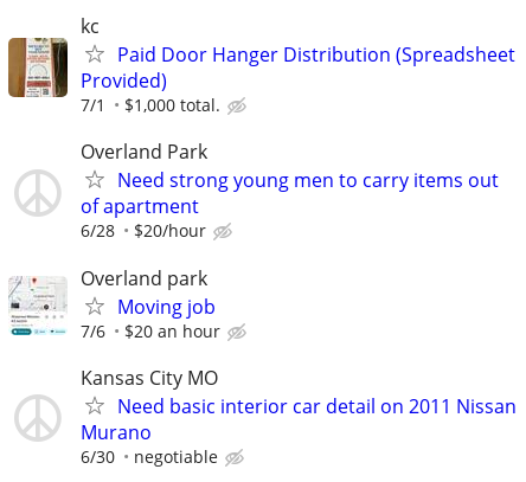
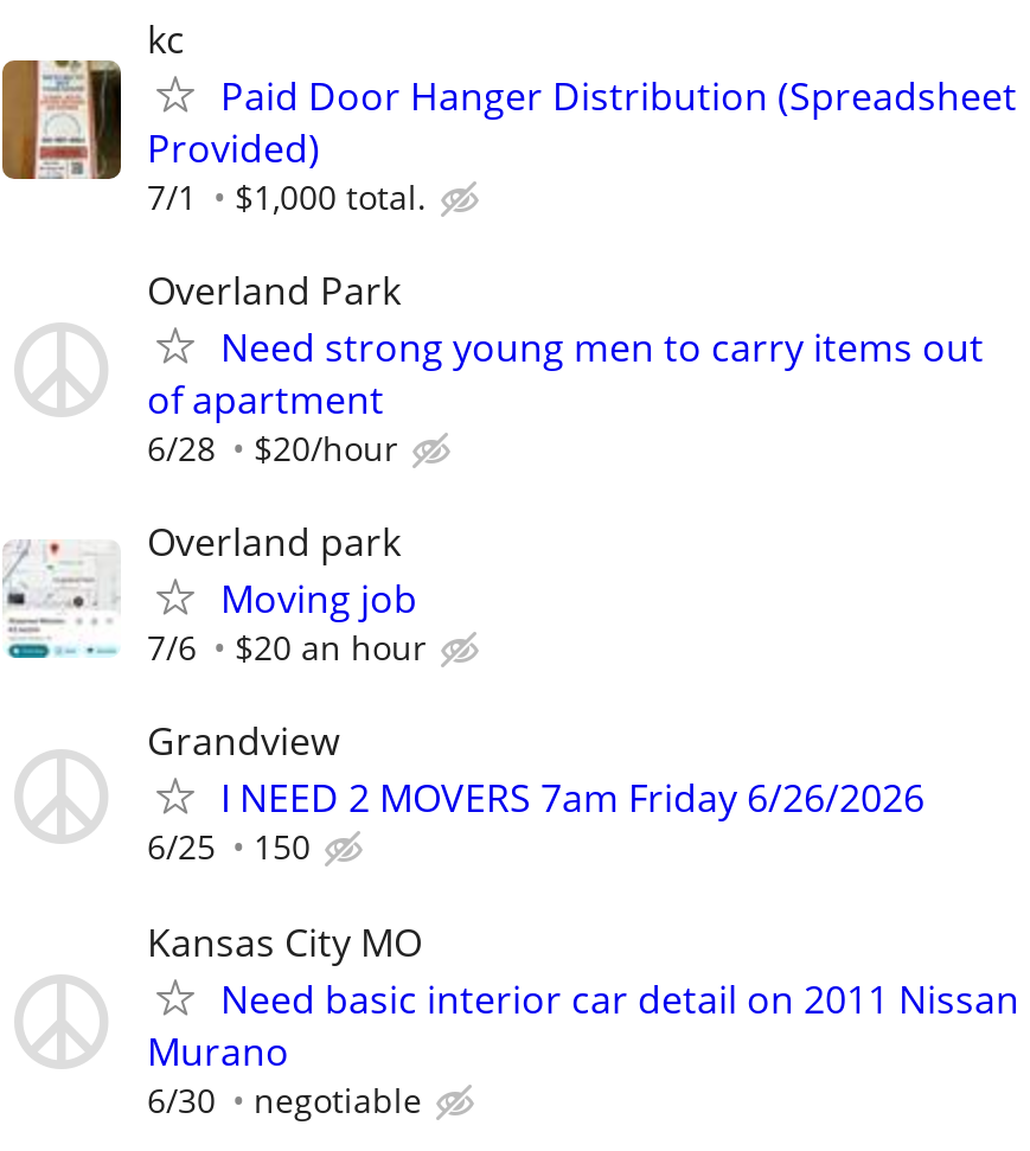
+ Grandview
+ I NEED 2 MOVERS 7am Friday 6/26/2026
+ 6/25
+ 150
